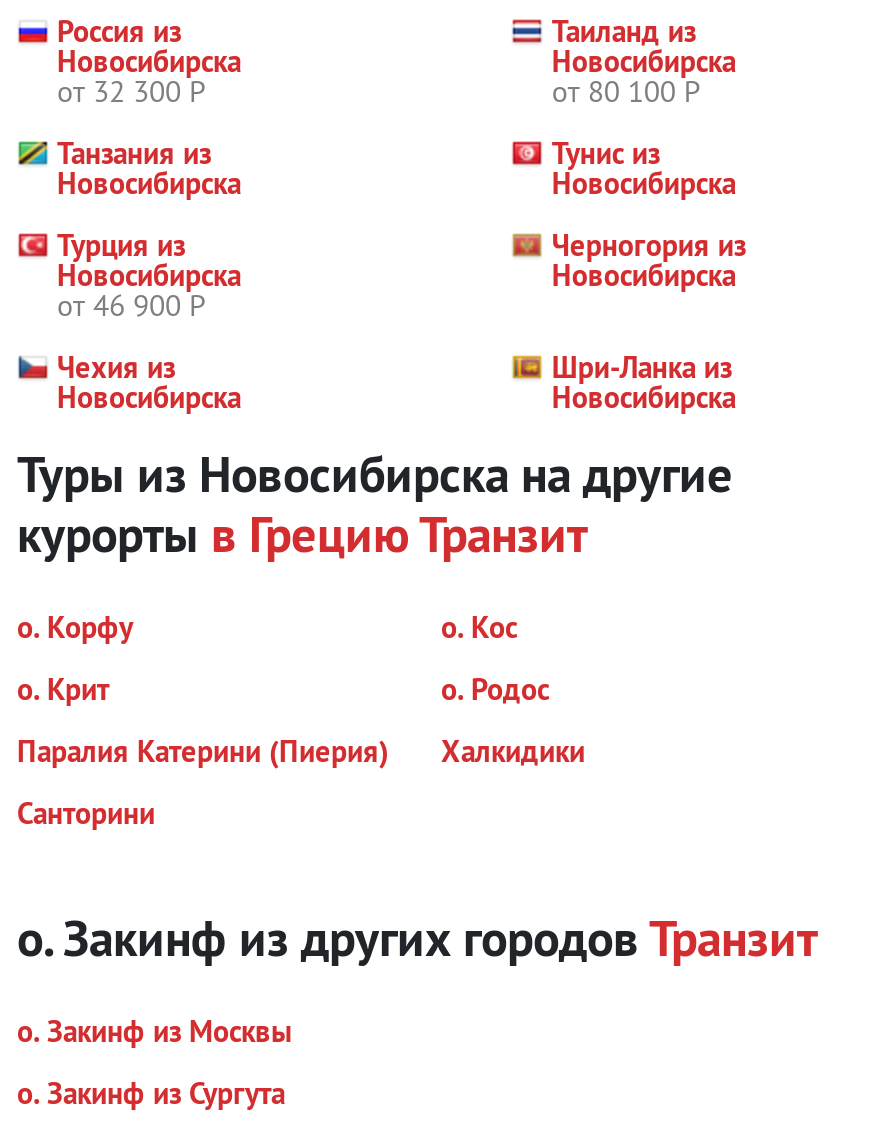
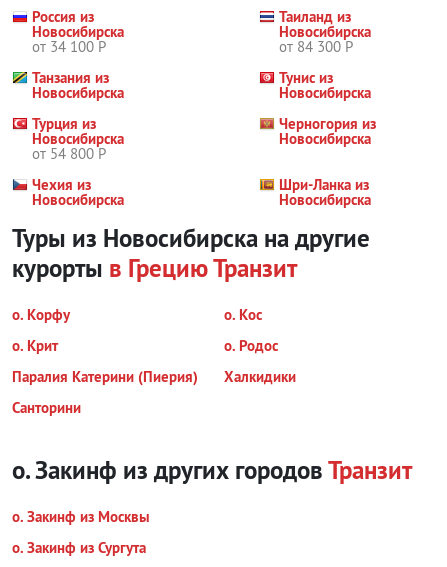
- от 32 300 Р
+ от 34 100 Р

- от 80 100 Р
+ от 84 300 Р

- от 46 900 Р
+ от 54 800 Р
